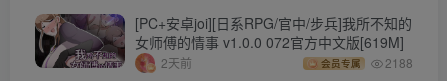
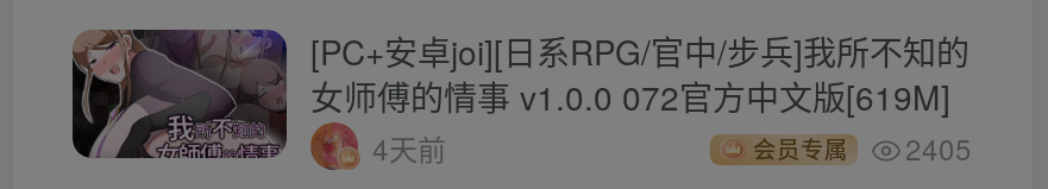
- 2天前
+ 4天前

- 会员专属 2188
+ 会员专属 2405
